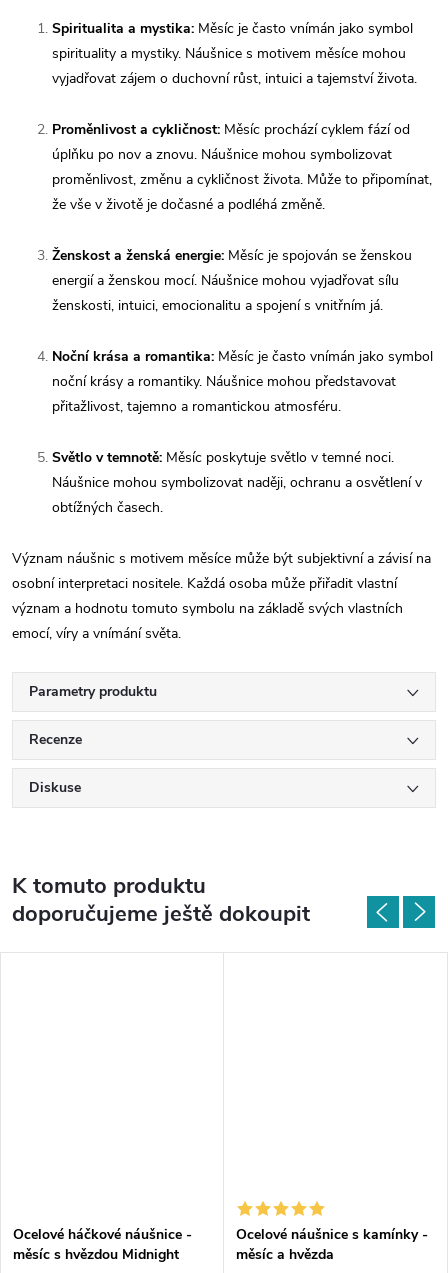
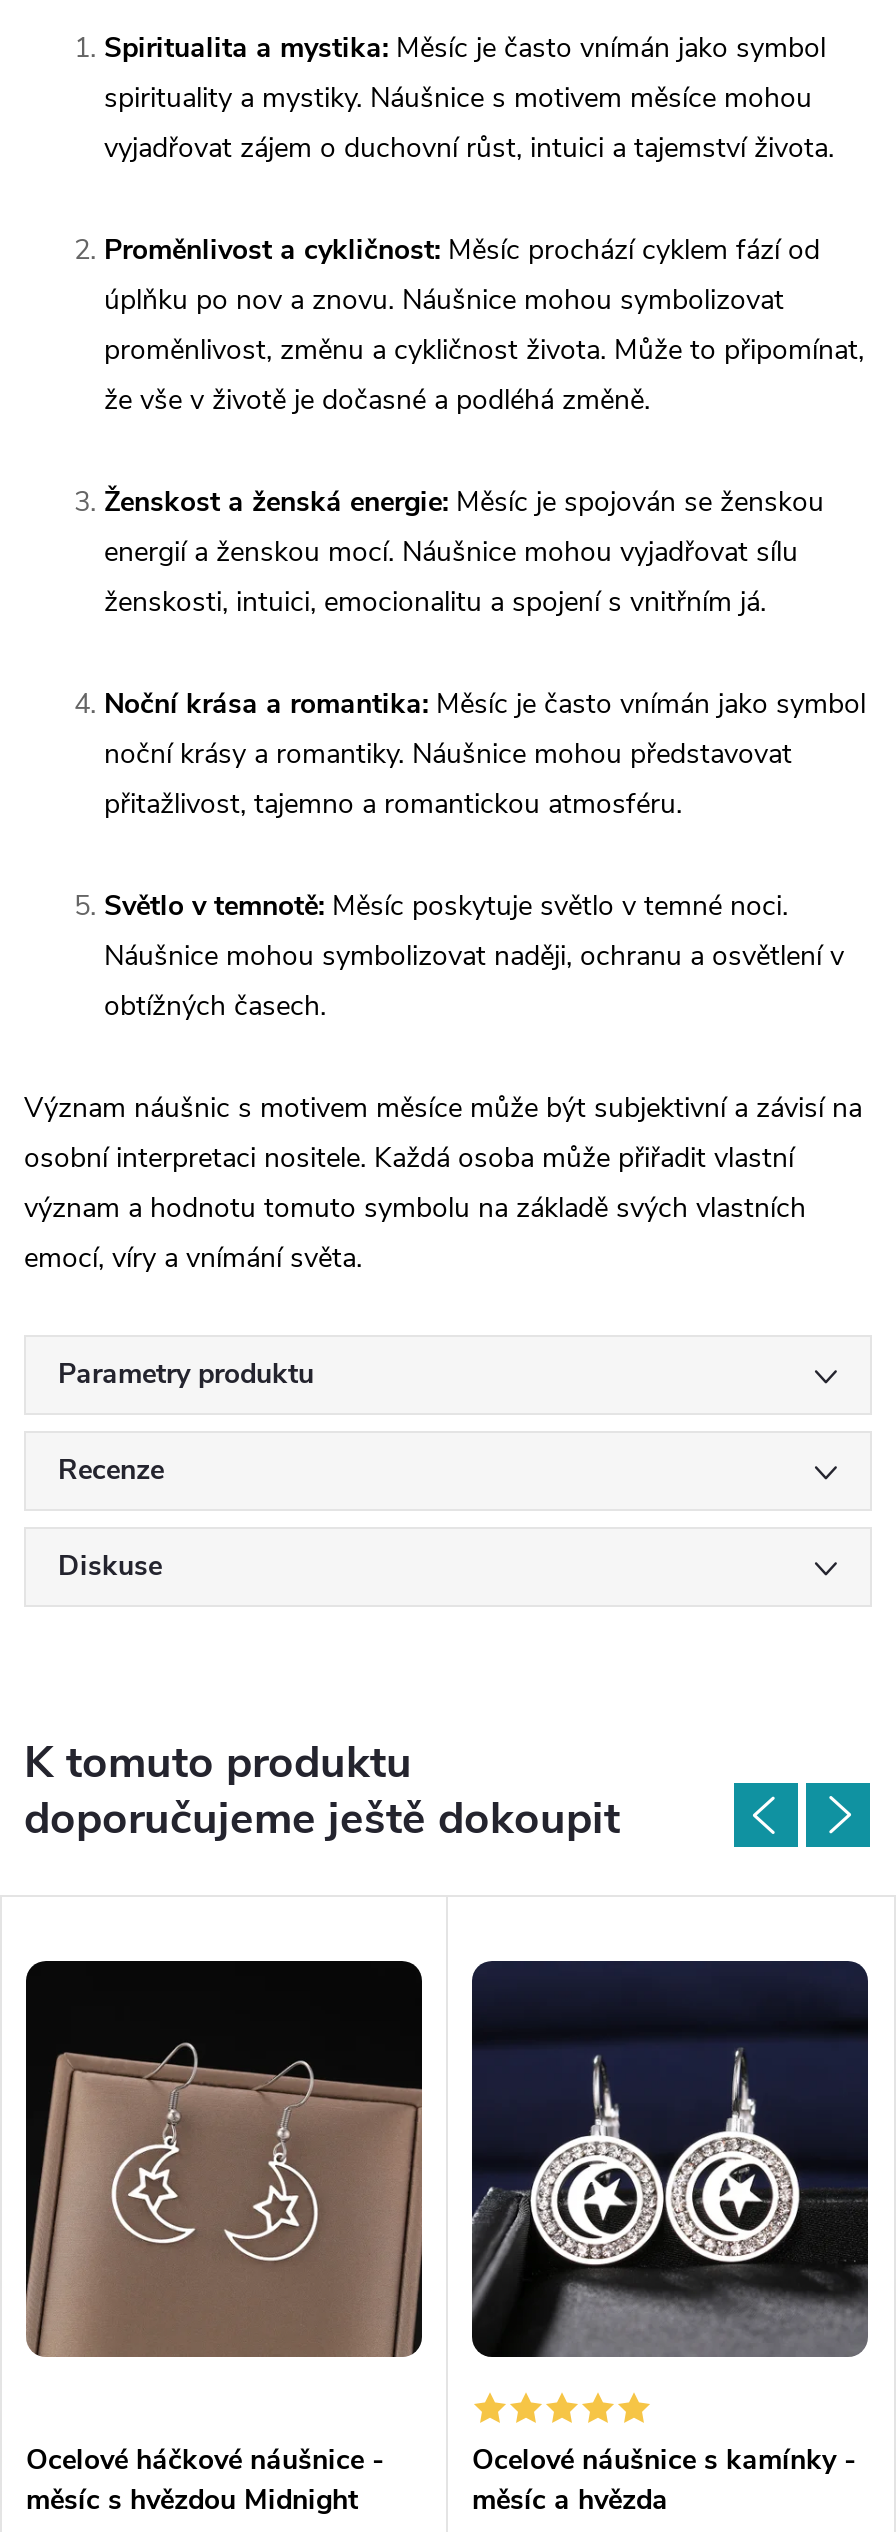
+ [image]

+ [image]
